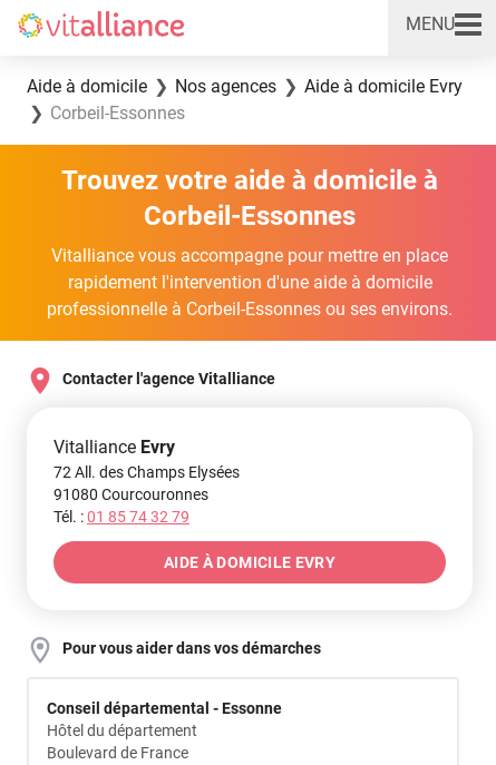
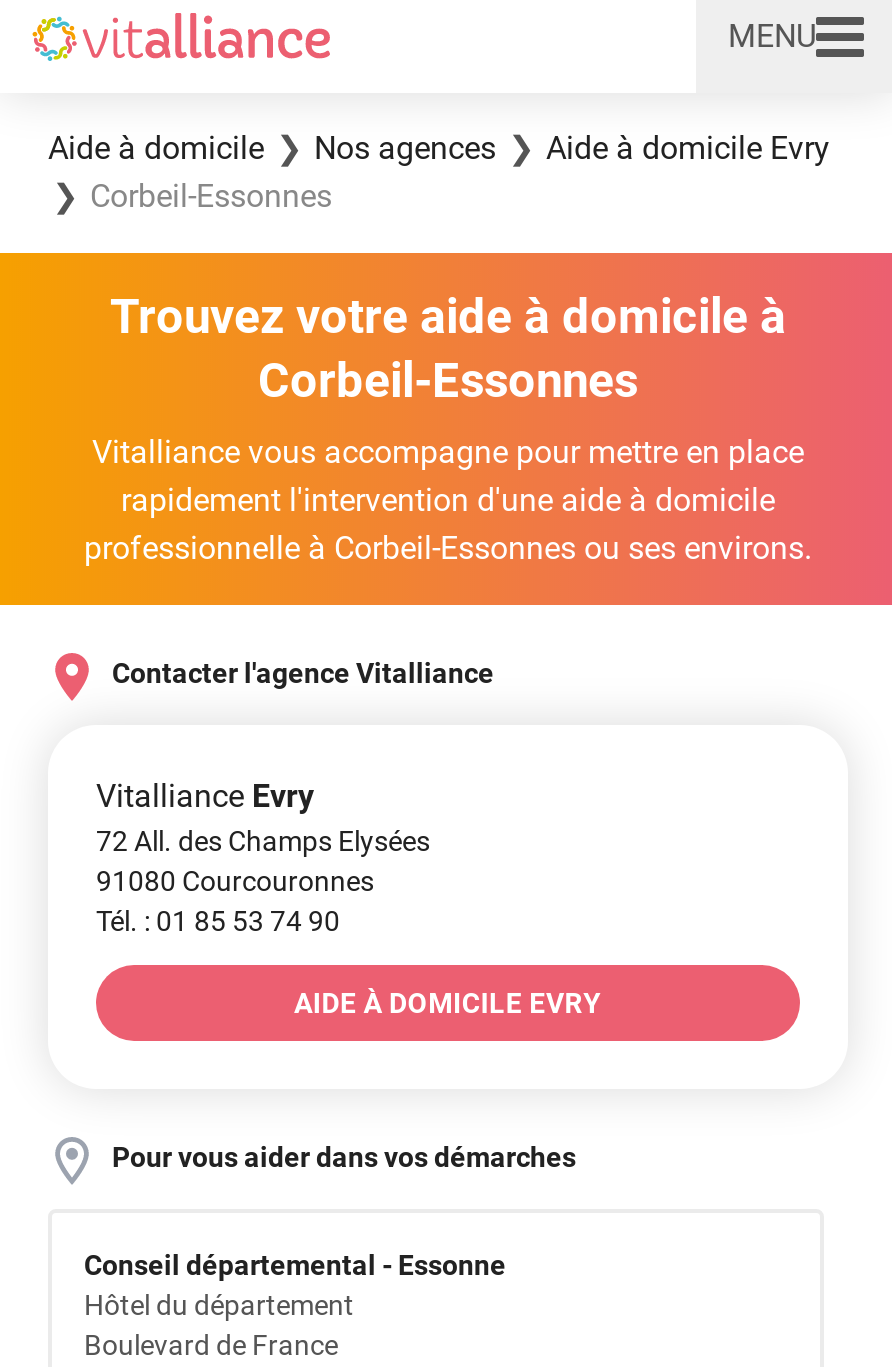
- Tél. : 01 85 74 32 79
+ Tél. : 01 85 53 74 90
